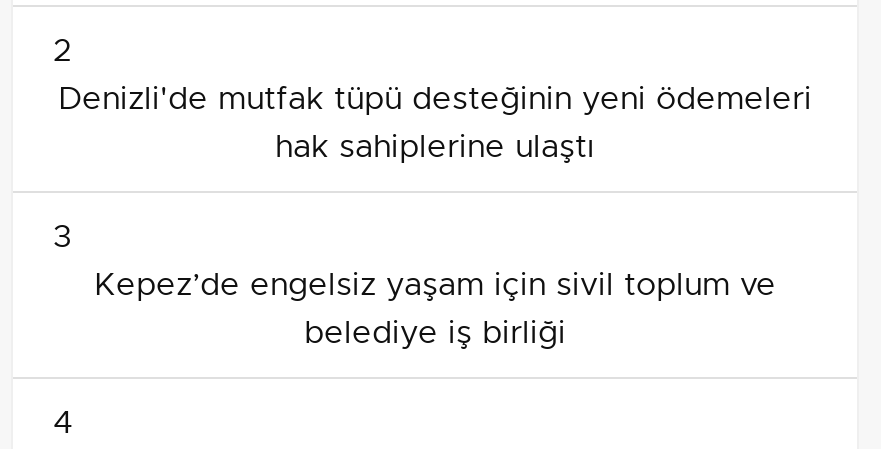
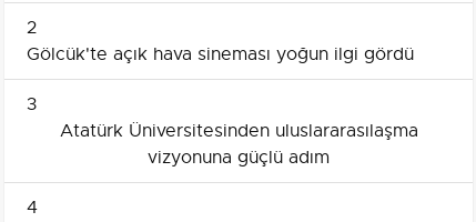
- Denizli'de mutfak tüpü desteğinin yeni ödemeleri
- hak sahiplerine ulaştı
+ Gölcük'te açık hava sineması yoğun ilgi gördü

- Kepez’de engelsiz yaşam için sivil toplum ve
- belediye iş birliği
+ Atatürk Üniversitesinden uluslararasılaşma
+ vizyonuna güçlü adım
